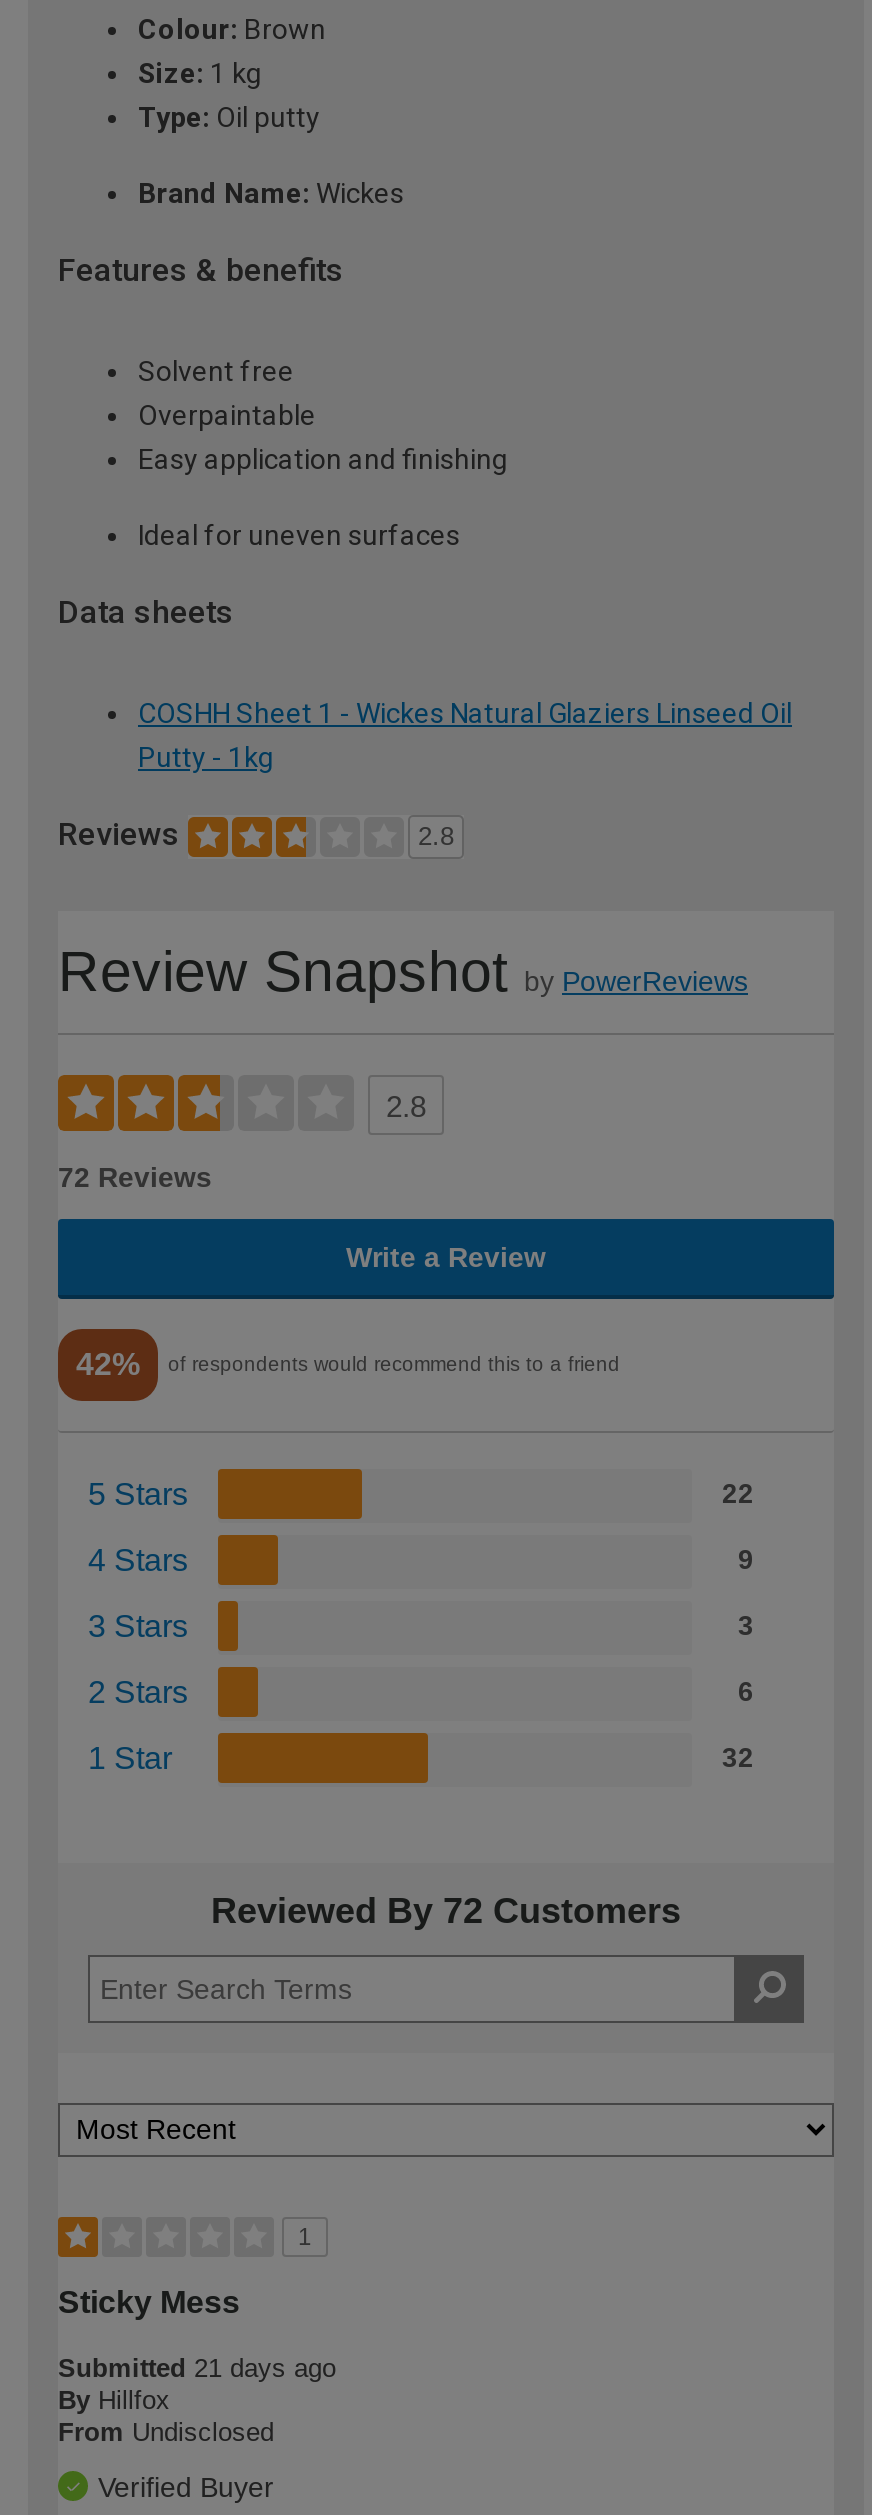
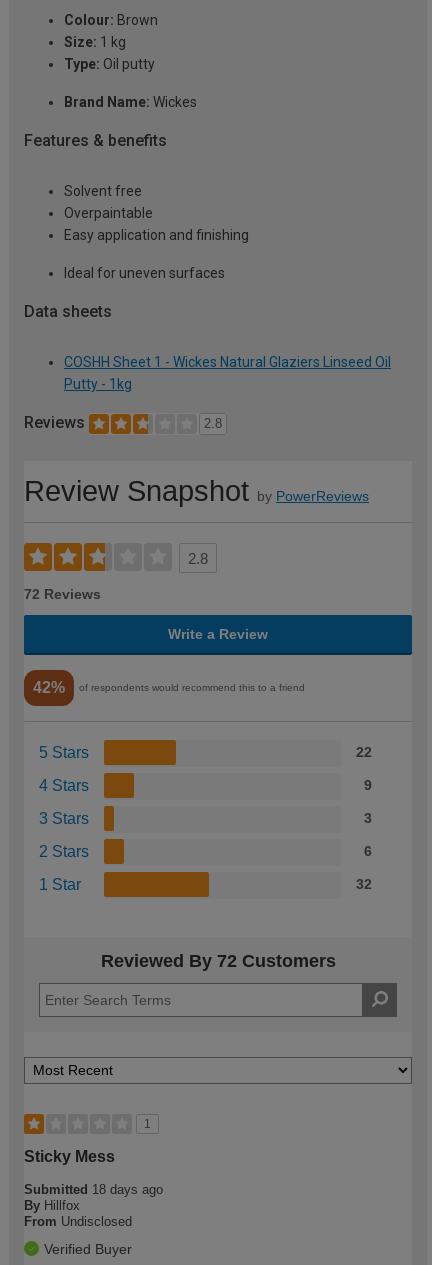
- Submitted 21 days ago
+ Submitted 18 days ago
